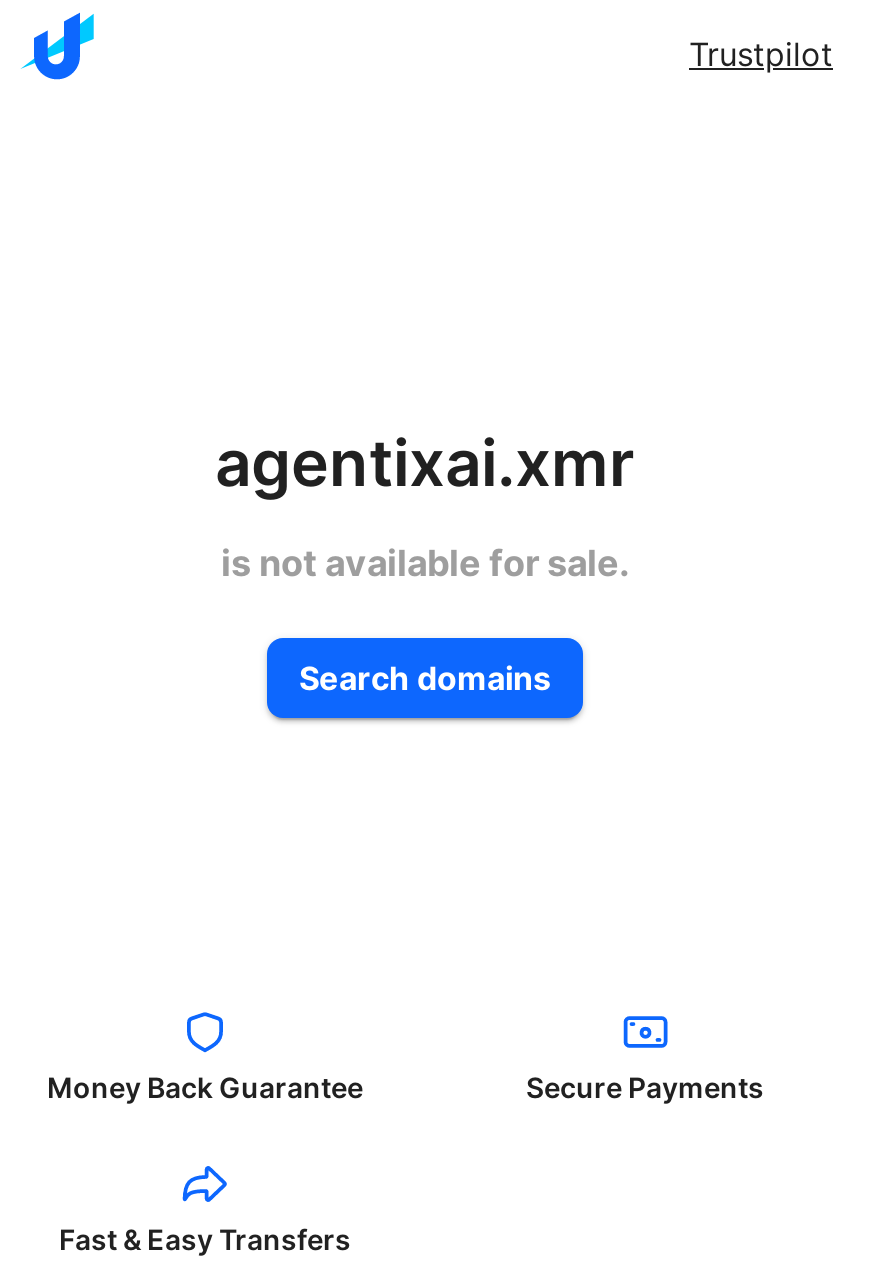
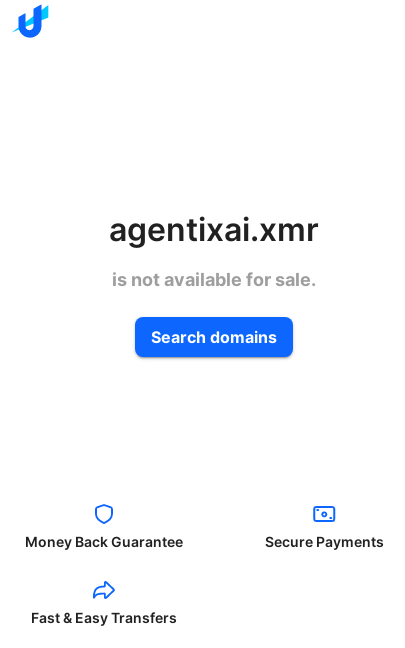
- Trustpilot
